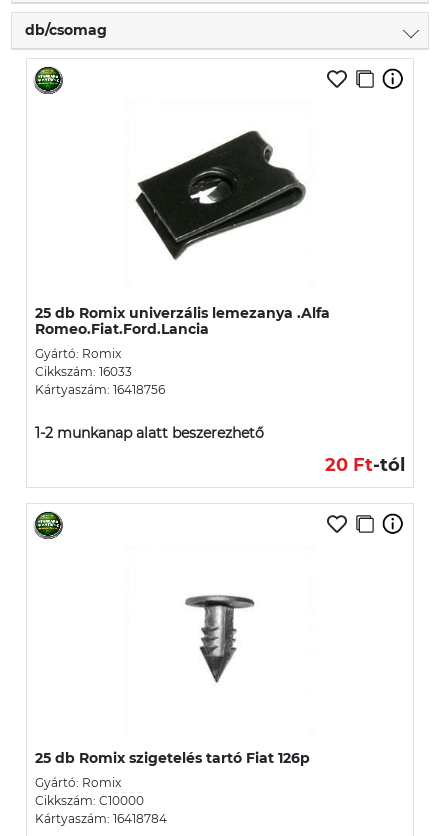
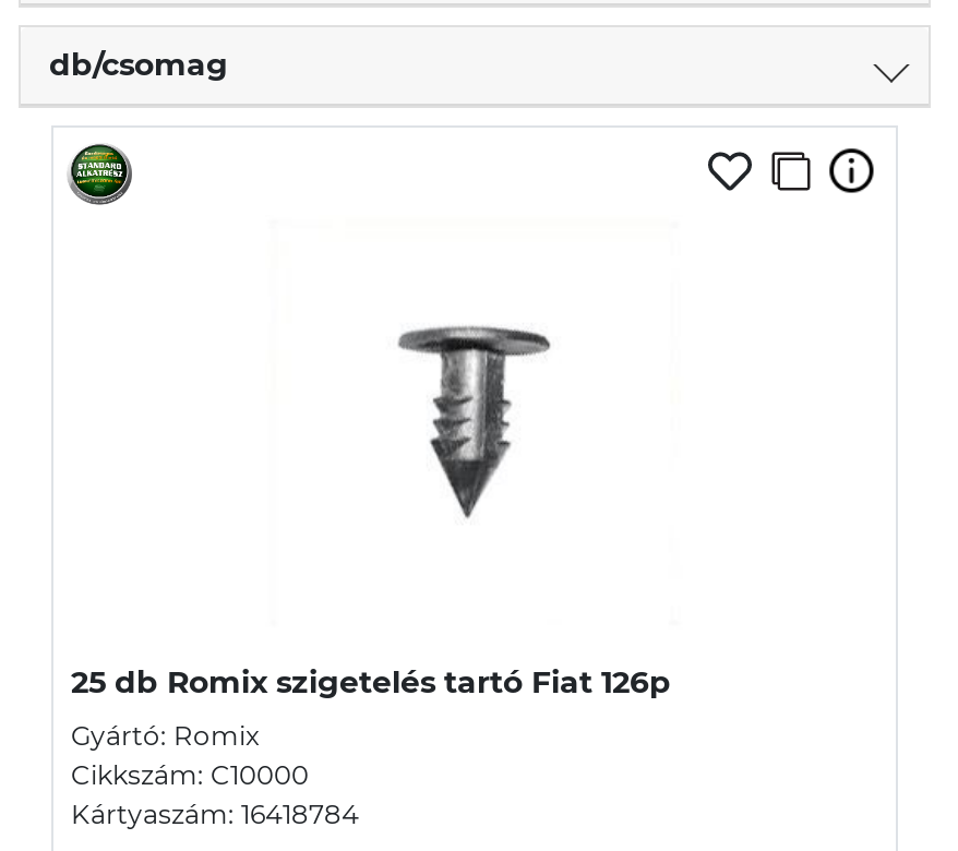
- [image]

- 25 db Romix univerzális lemezanya .Alfa
- Romeo.Fiat.Ford.Lancia
- Gyártó: Romix
- Cikkszám: 16033
- Kártyaszám: 16418756
- 1-2 munkanap alatt beszerezhető
- 20 Ft-tól
